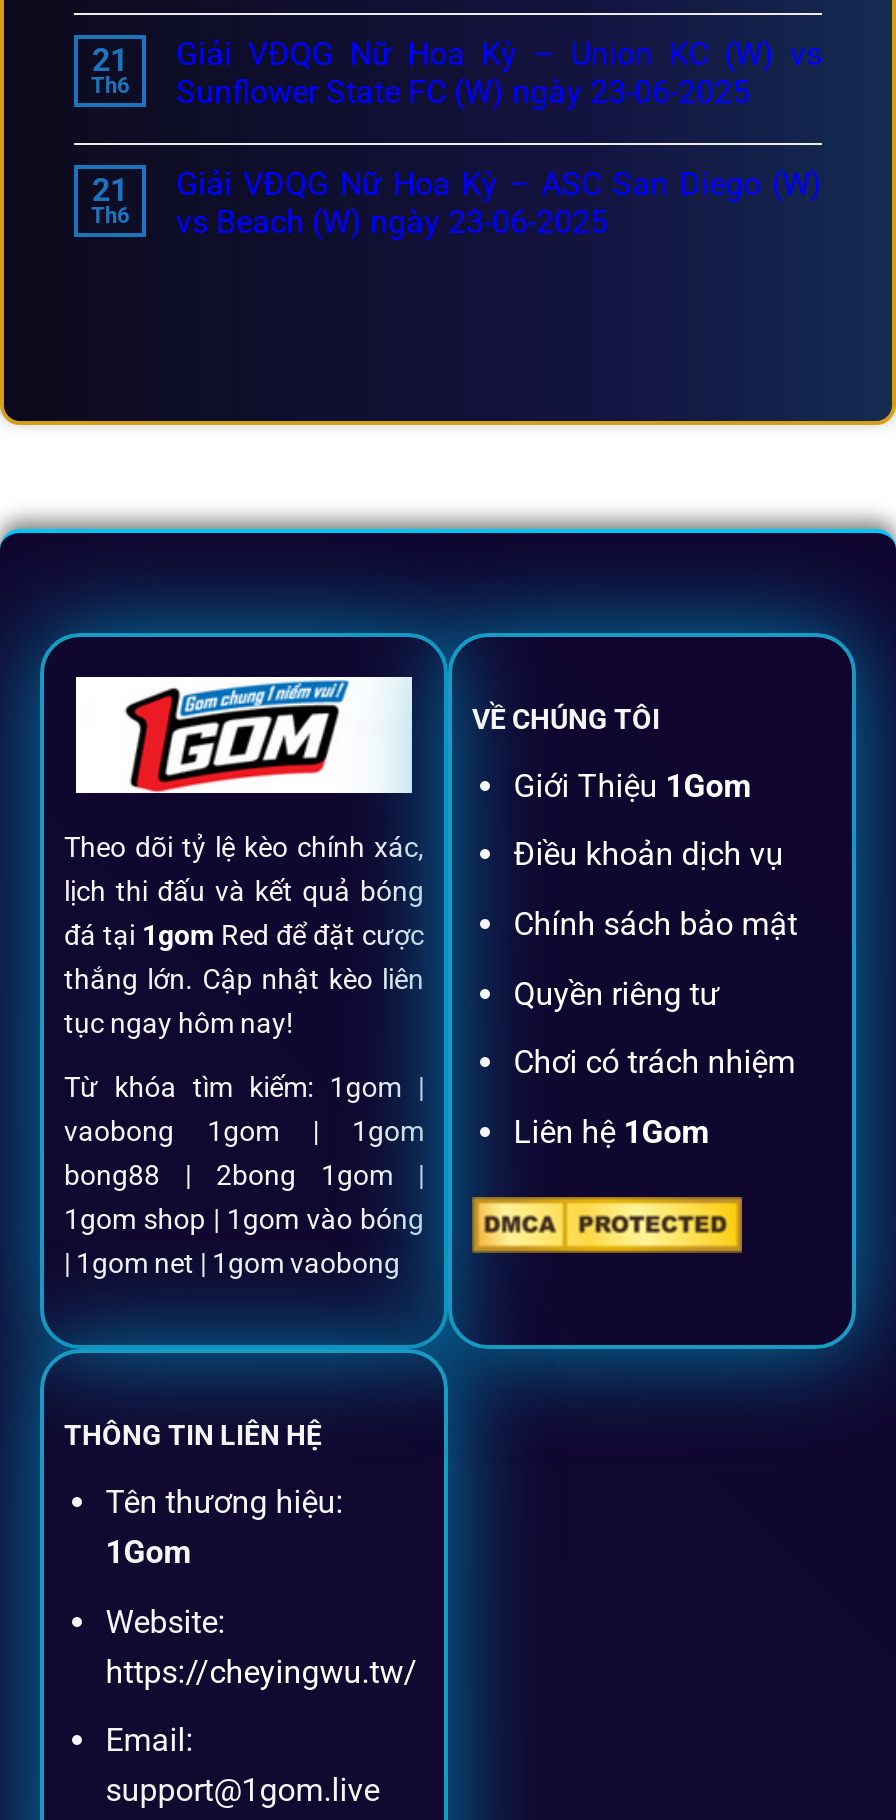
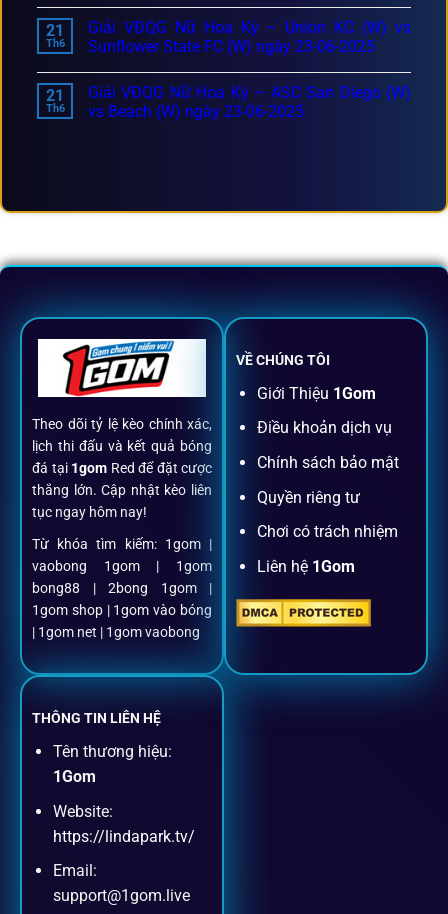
- https://cheyingwu.tw/
+ https://lindapark.tv/
